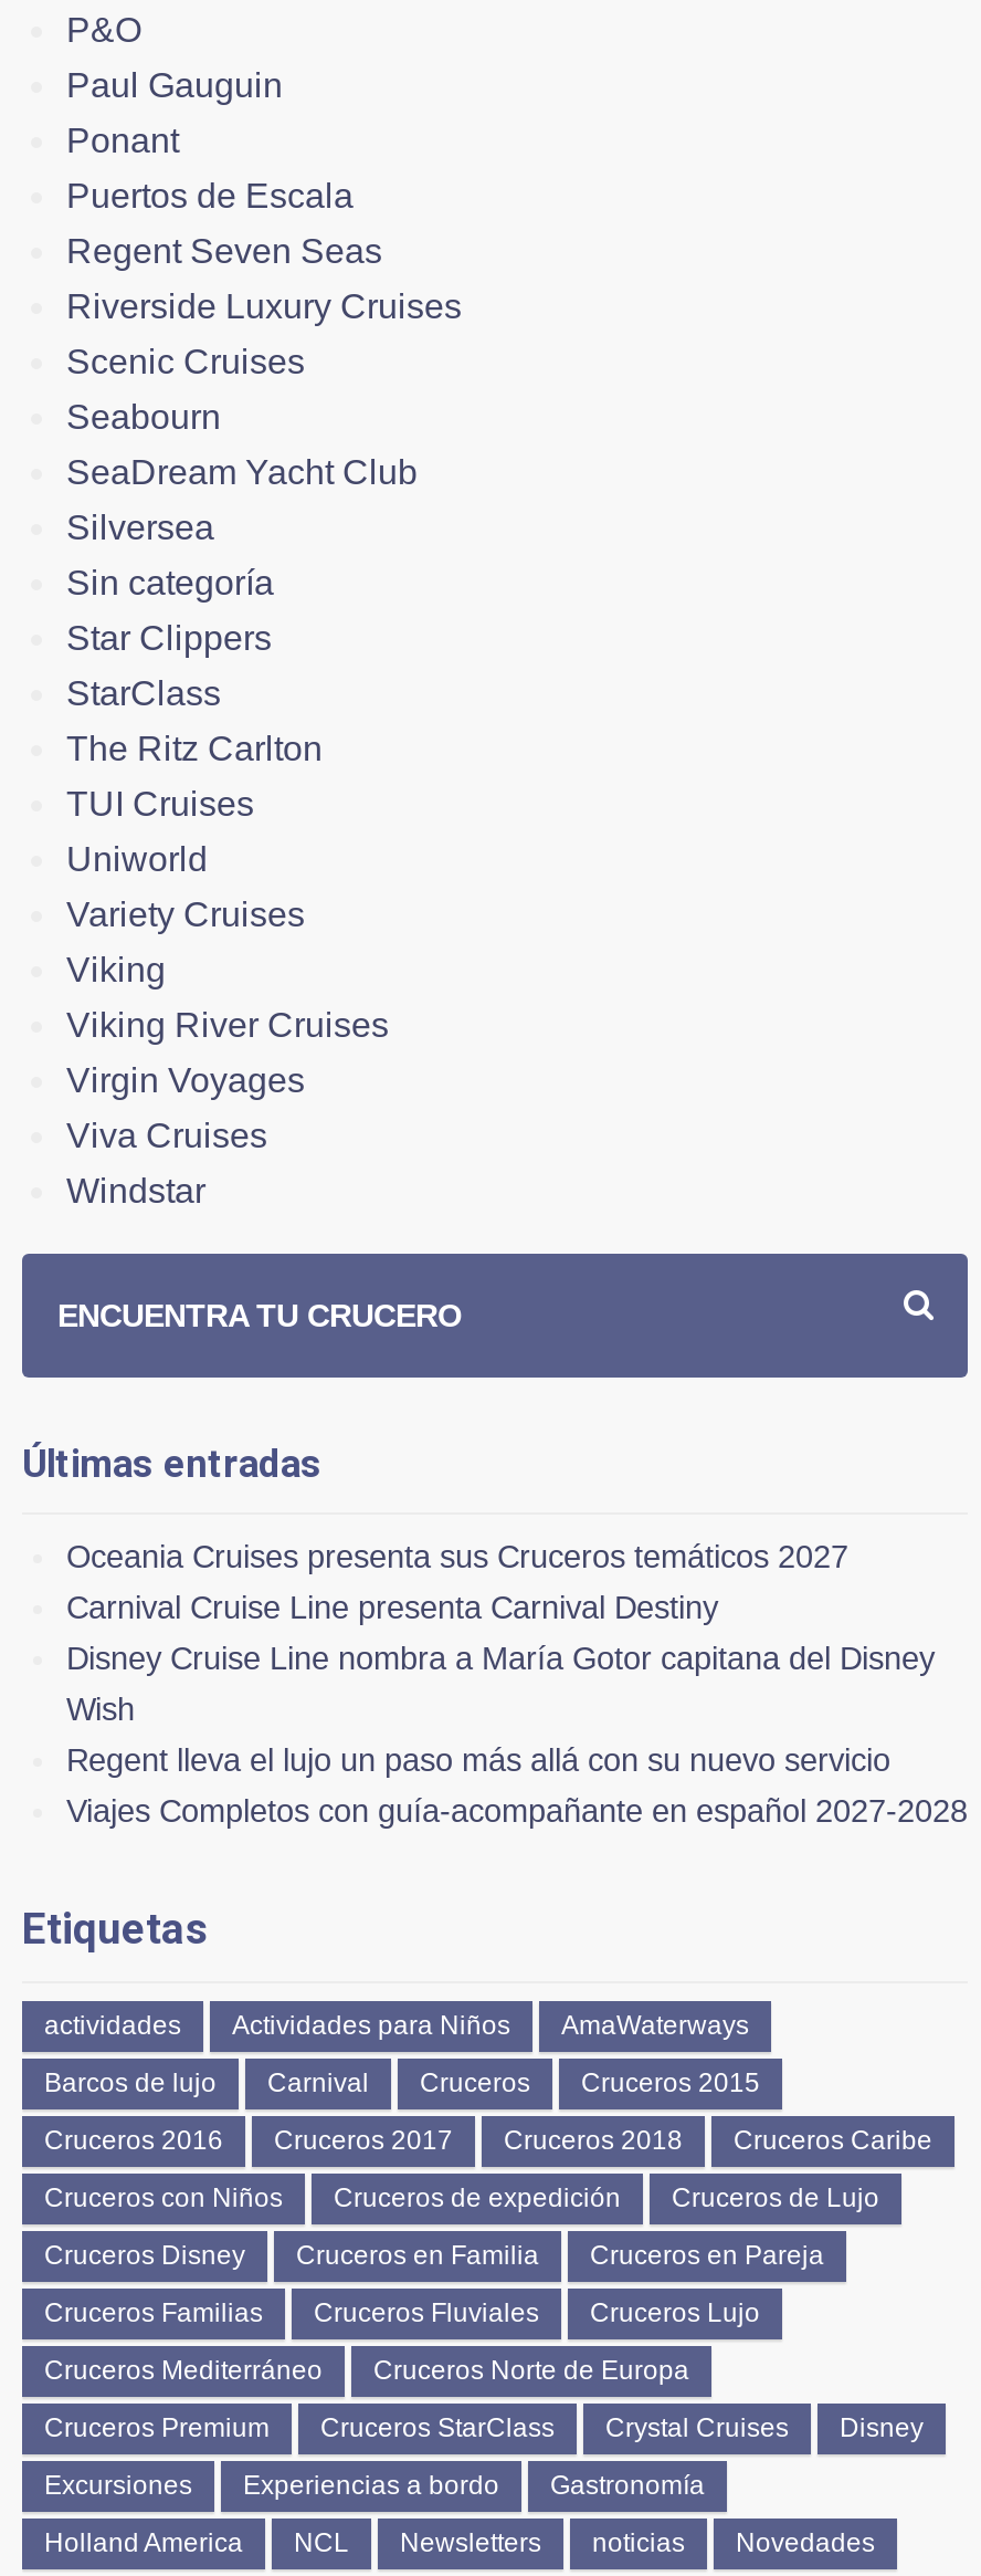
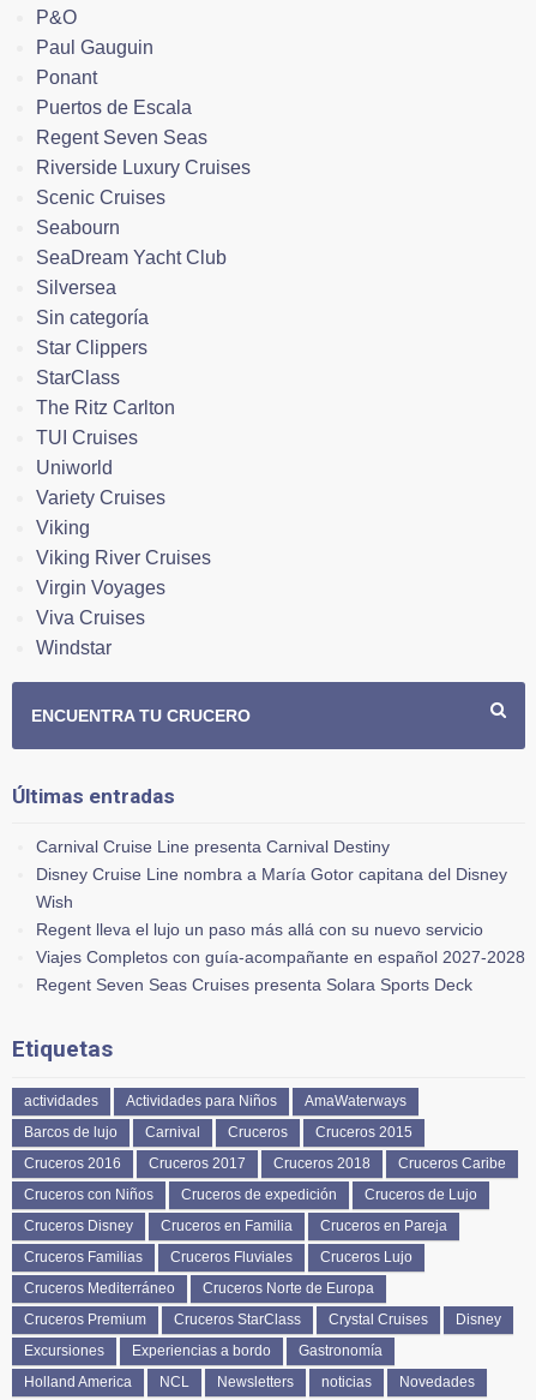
- Oceania Cruises presenta sus Cruceros temáticos 2027

moved up: Carnival Cruise Line presenta Carnival Destiny | Disney Cruise Line nombra a María Gotor capitana del Disney | Wish | Regent lleva el lujo un paso más allá con su nuevo servicio | Viajes Completos con guía-acompañante en español 2027-2028

+ Regent Seven Seas Cruises presenta Solara Sports Deck
